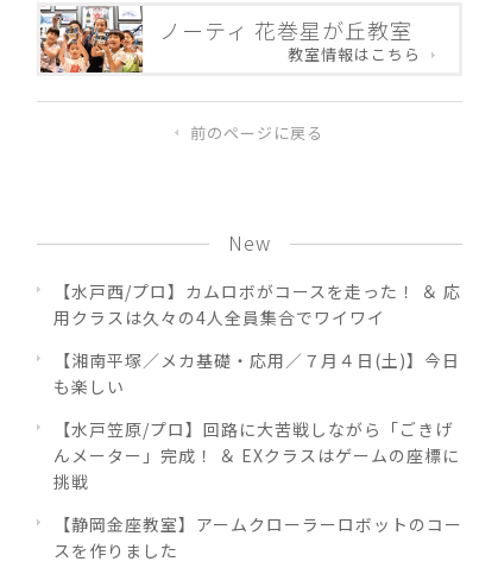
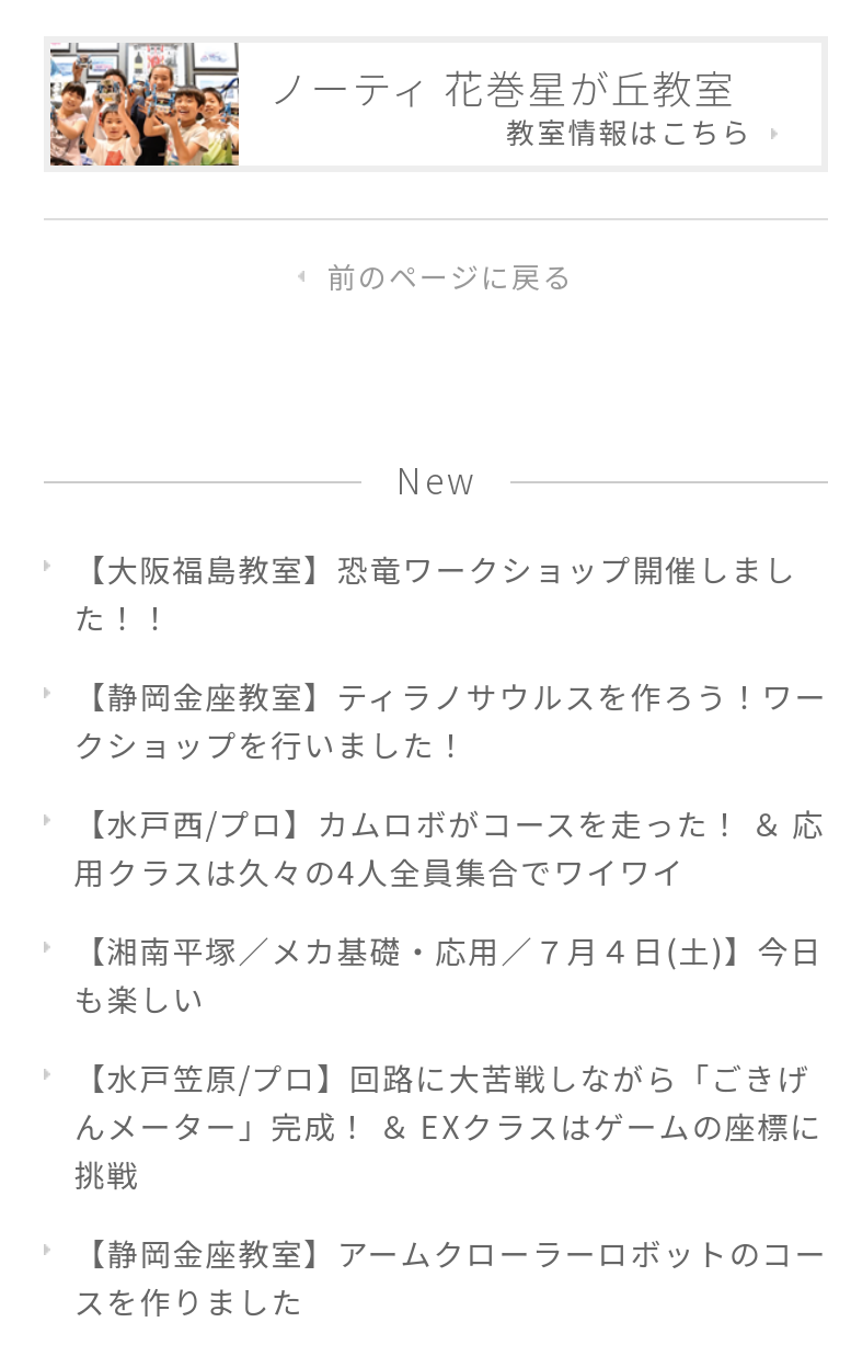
+ 【大阪福島教室】恐竜ワークショップ開催しまし
+ た！！
+ 【静岡金座教室】ティラノサウルスを作ろう！ワー
+ クショップを行いました！
